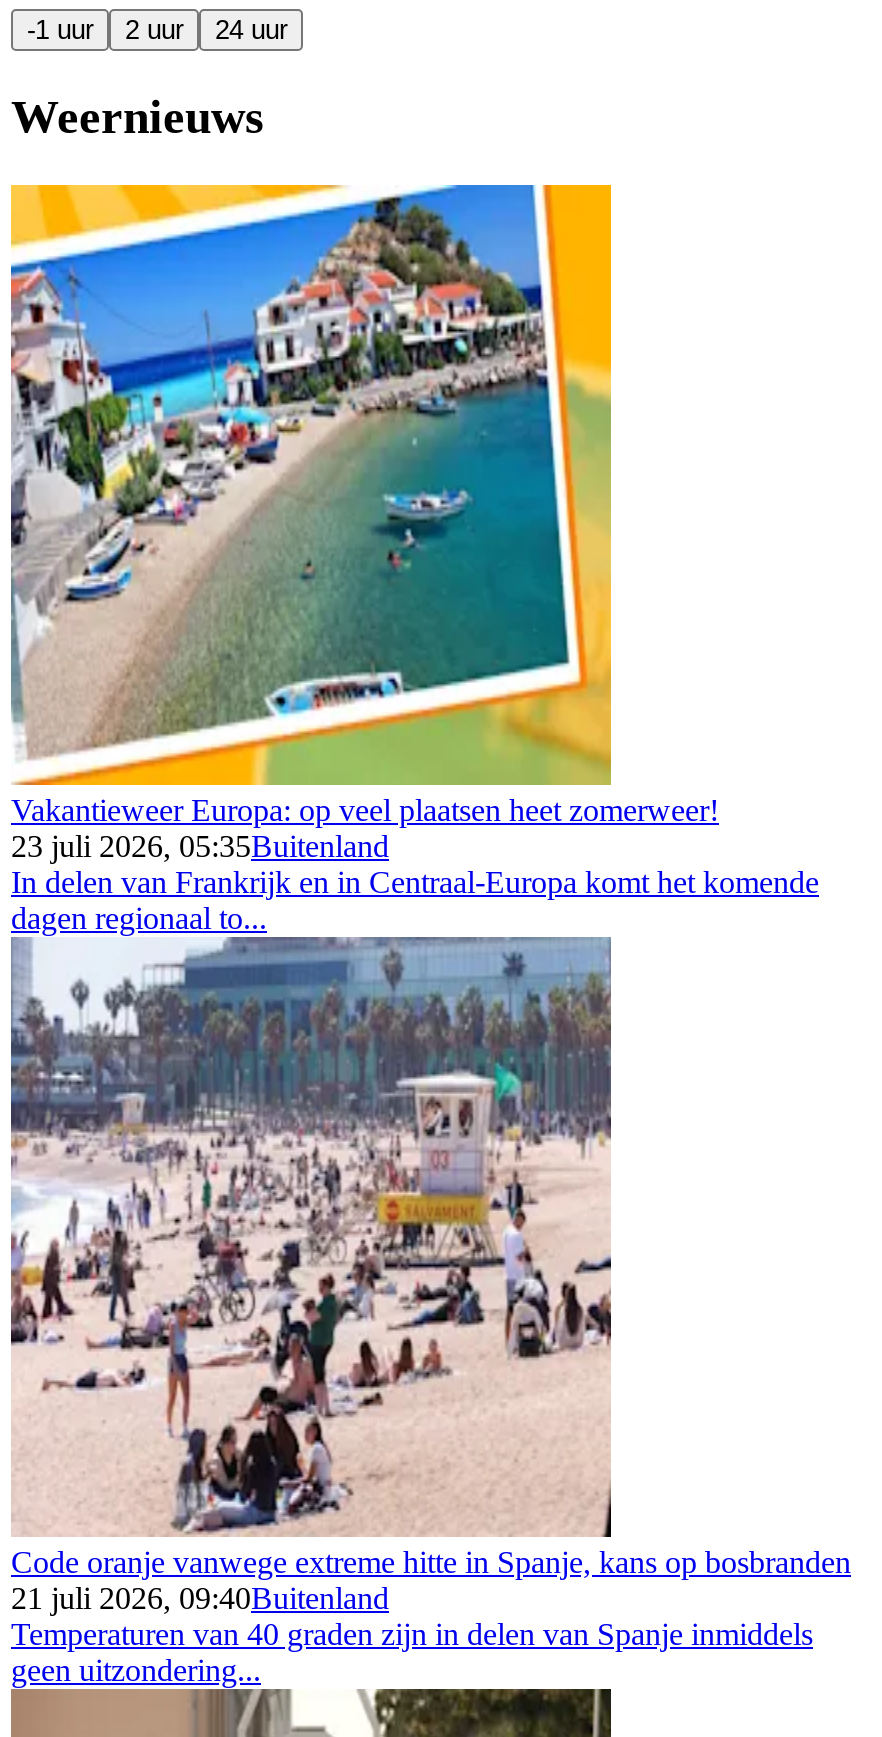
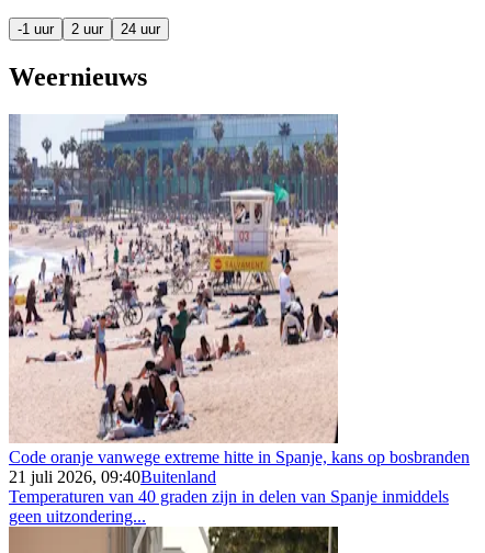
- [image]
- Vakantieweer Europa: op veel plaatsen heet zomerweer!
- 23 juli 2026, 05:35Buitenland
- In delen van Frankrijk en in Centraal-Europa komt het komende
- dagen regionaal to...
